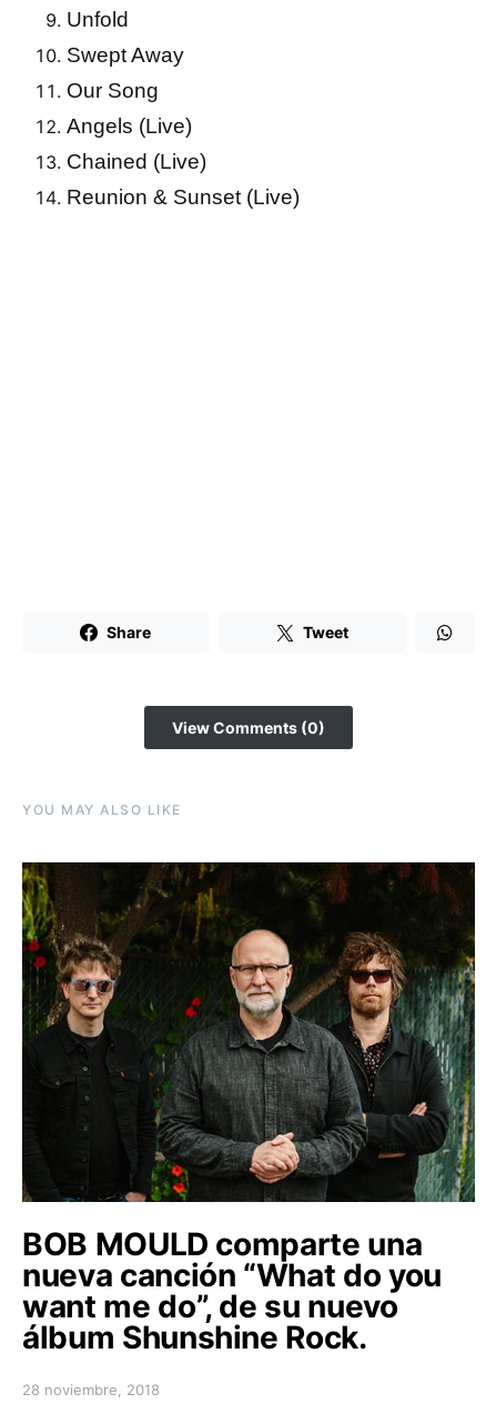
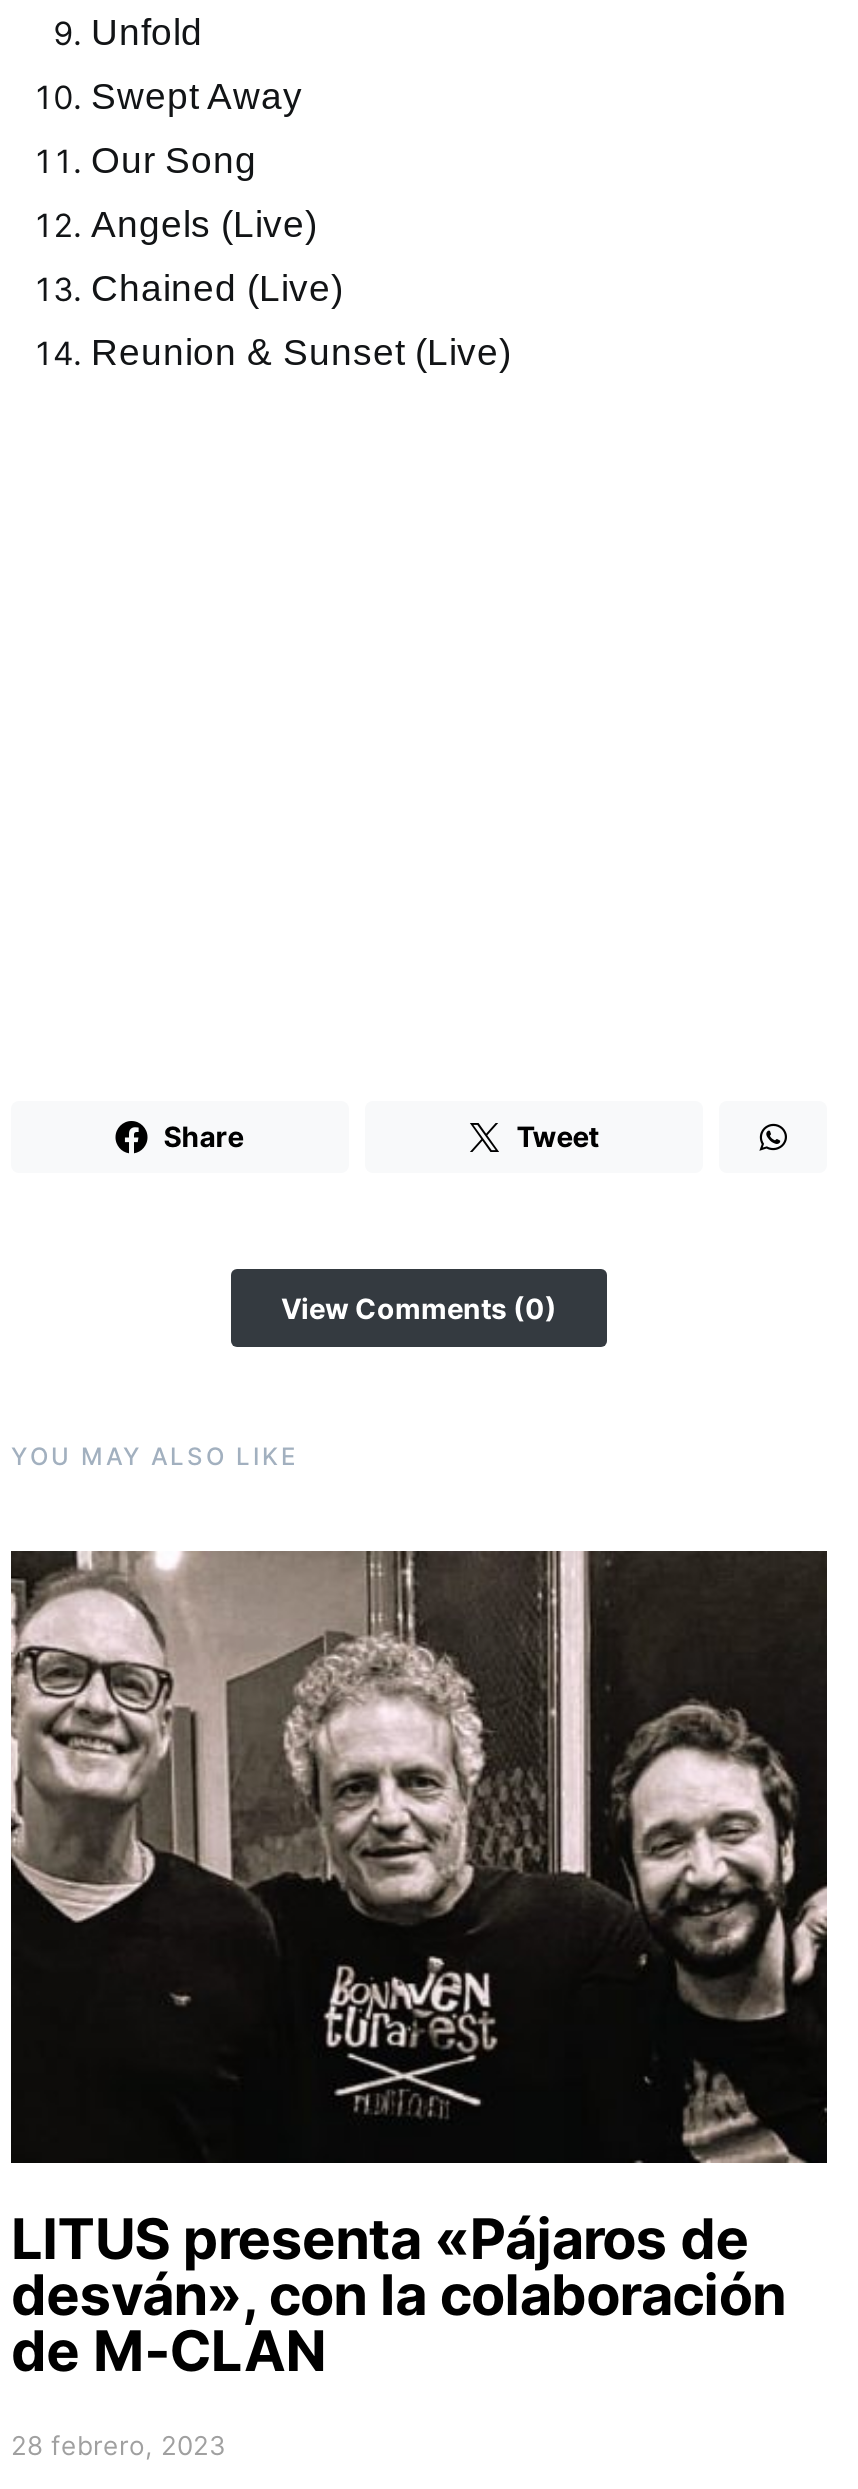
- [image]
- BOB MOULD comparte una
- nueva canción “What do you
- want me do”, de su nuevo
- álbum Shunshine Rock.
+ [image]
+ LITUS presenta «Pájaros de
+ desván», con la colaboración
+ de M-CLAN

- 28 noviembre, 2018
+ 28 febrero, 2023
